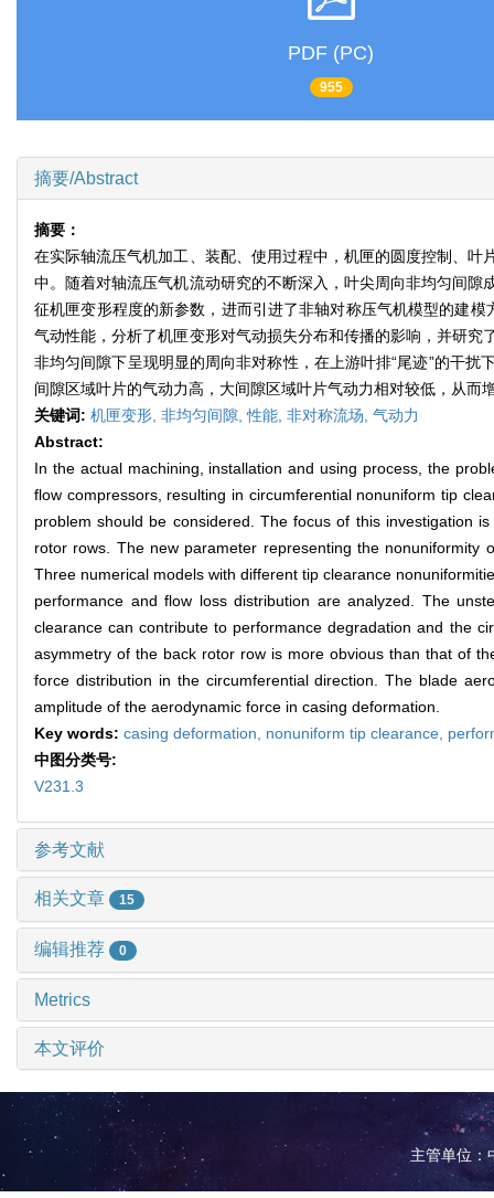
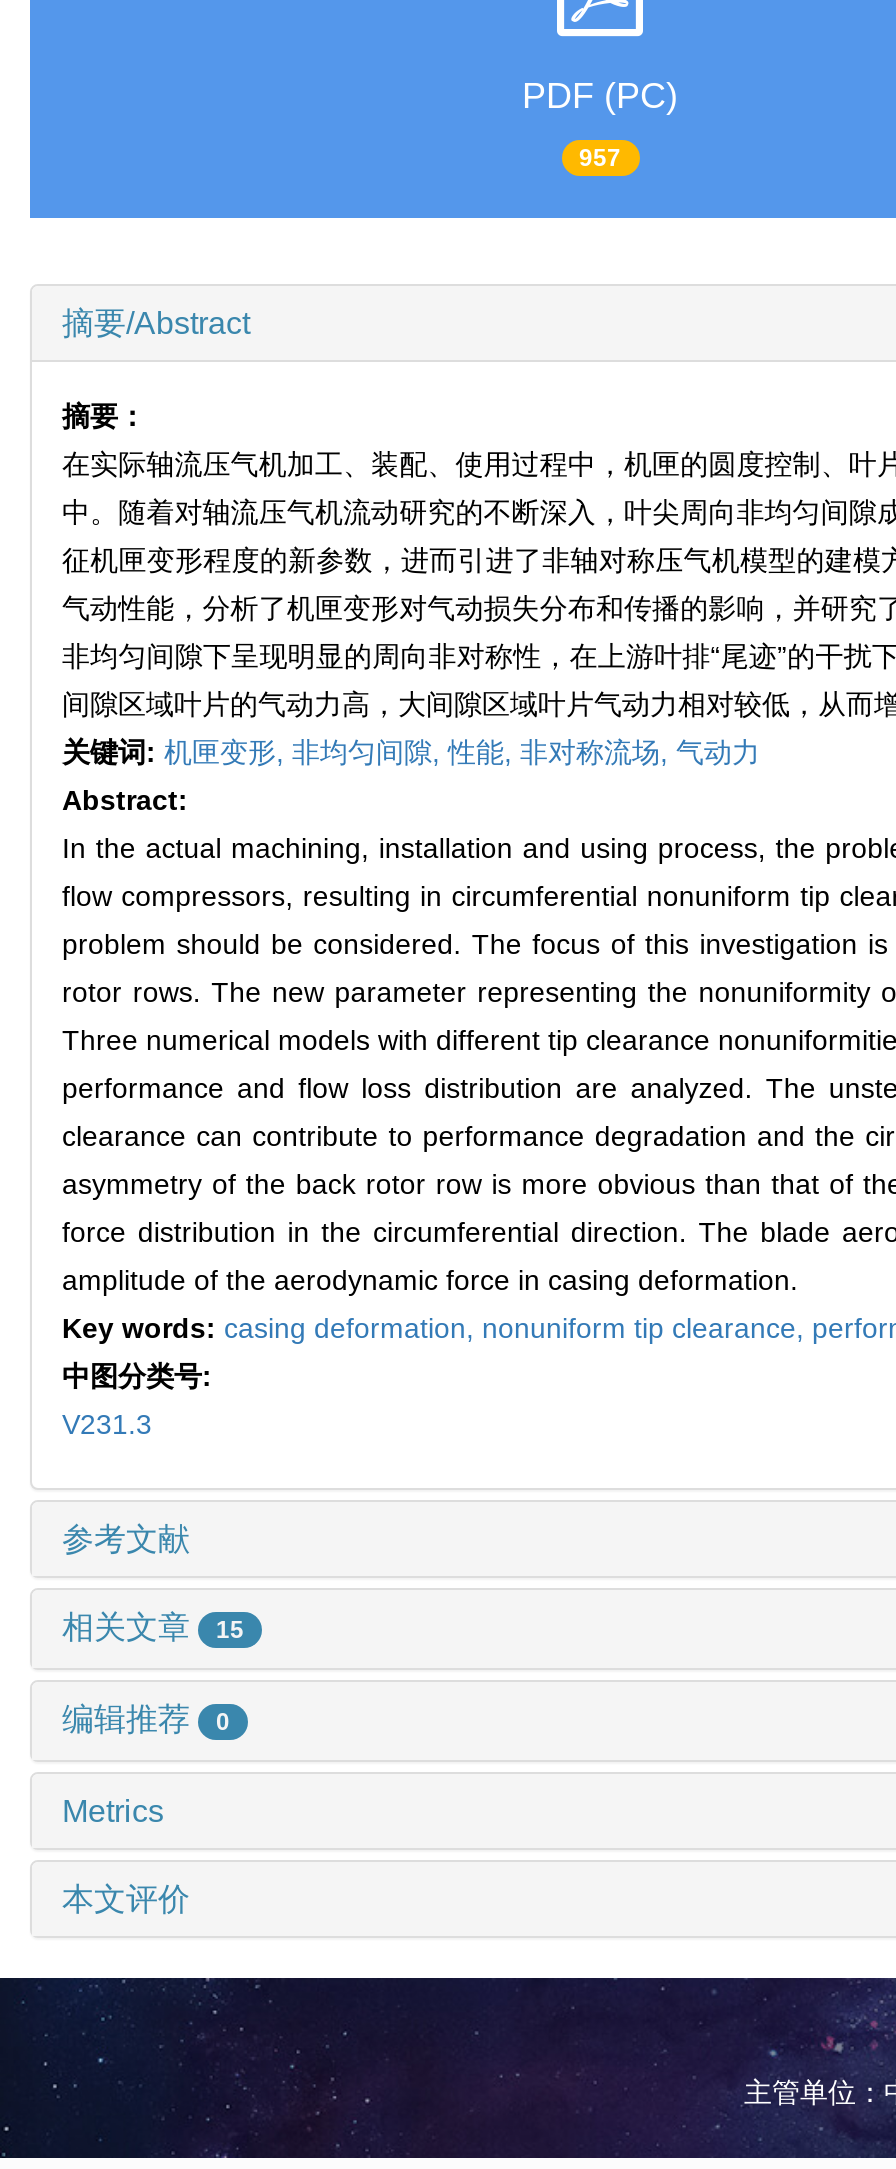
- 955
+ 957
